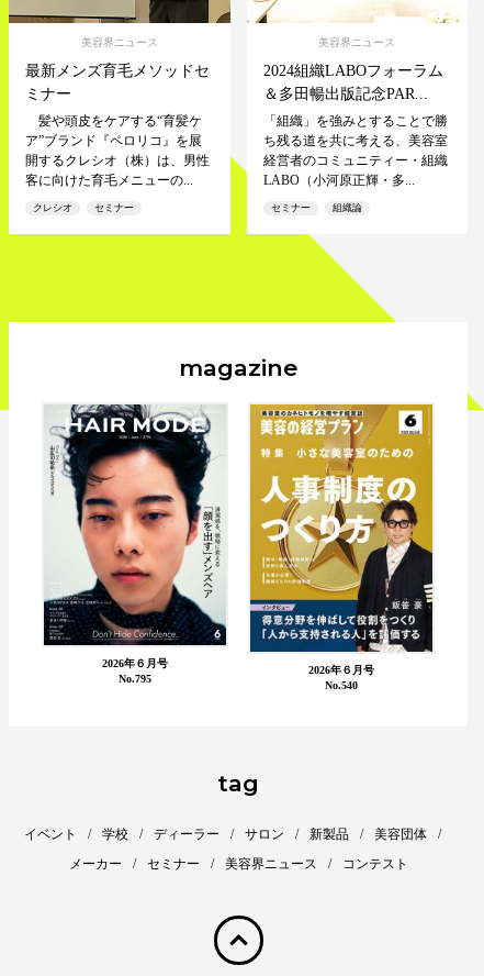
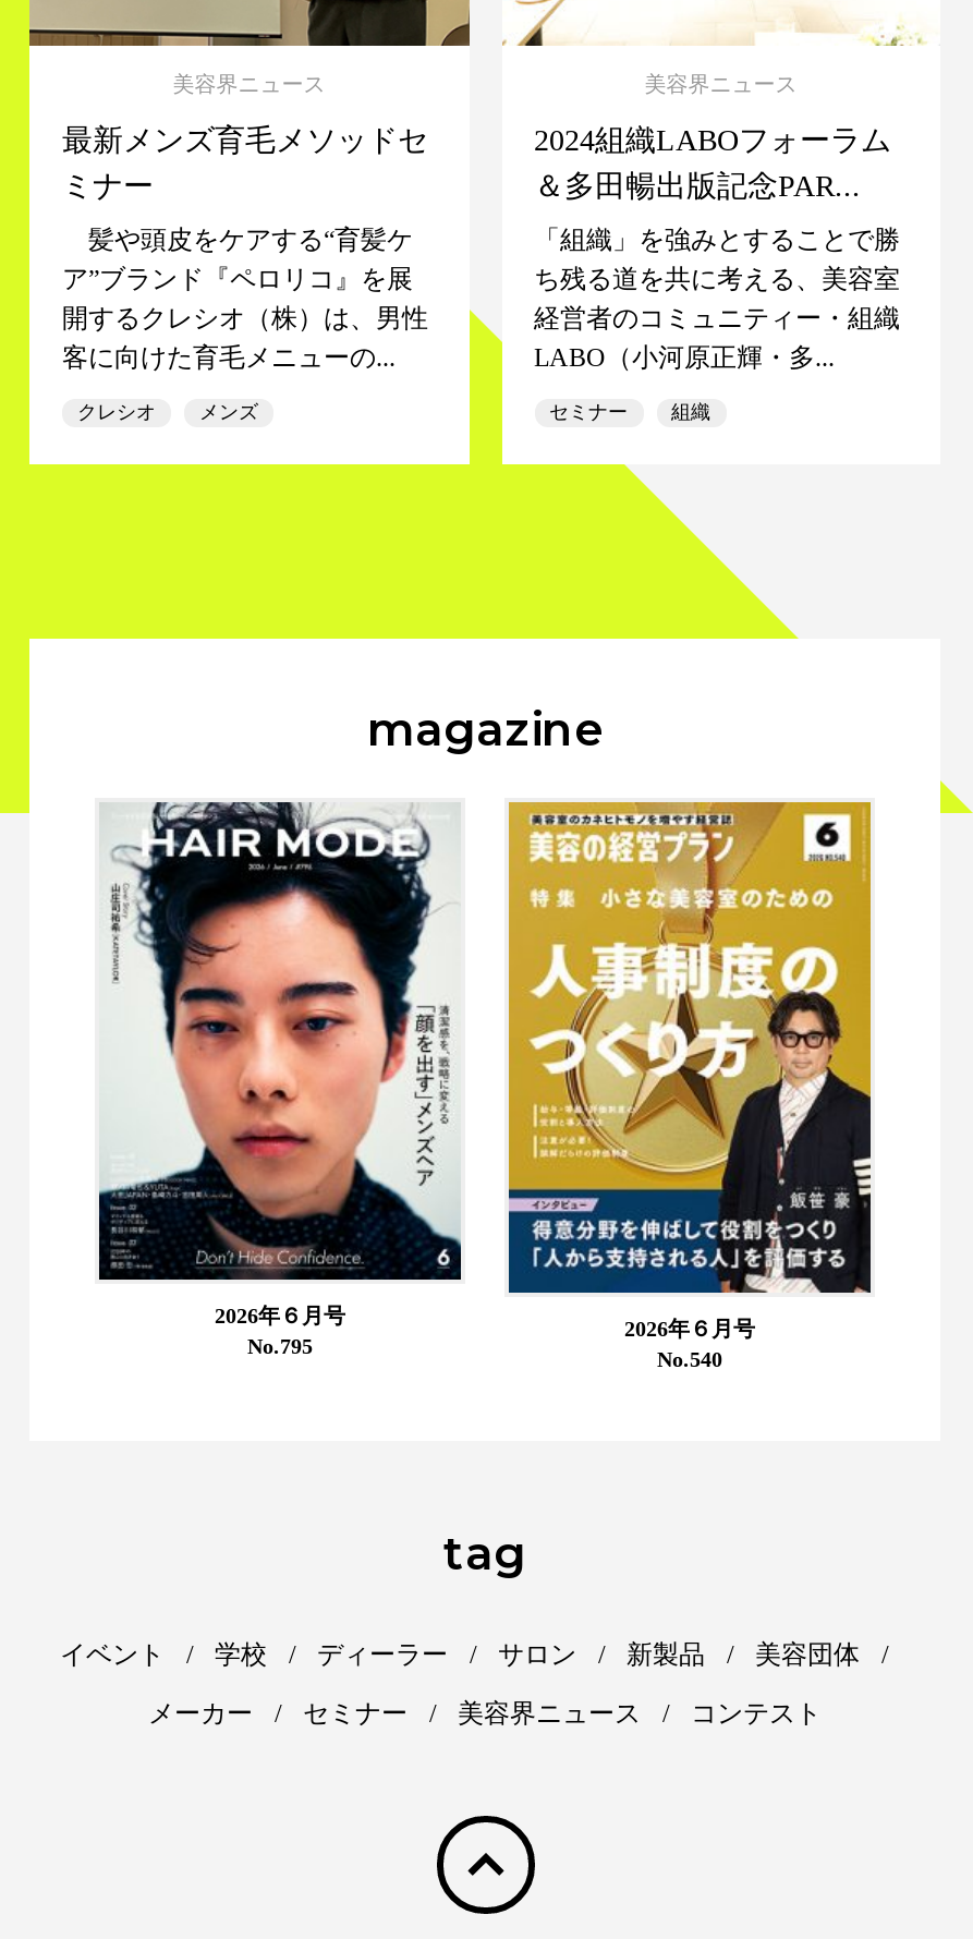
- セミナー
+ メンズ

- 組織論
+ 組織
